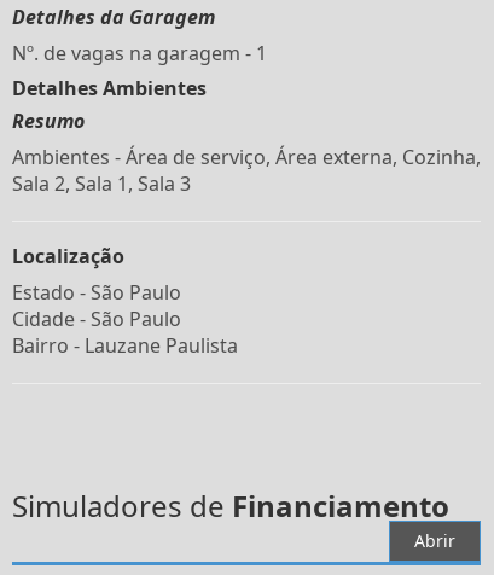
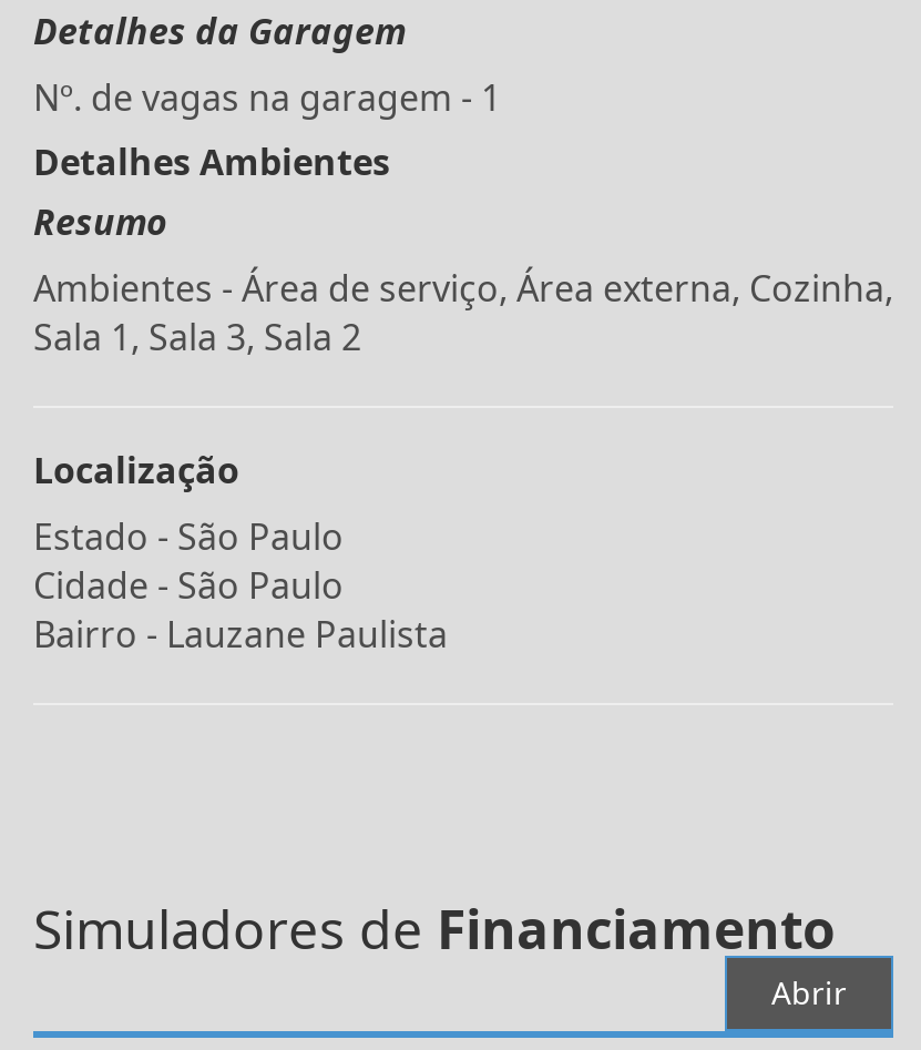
- Sala 2, Sala 1, Sala 3
+ Sala 1, Sala 3, Sala 2
